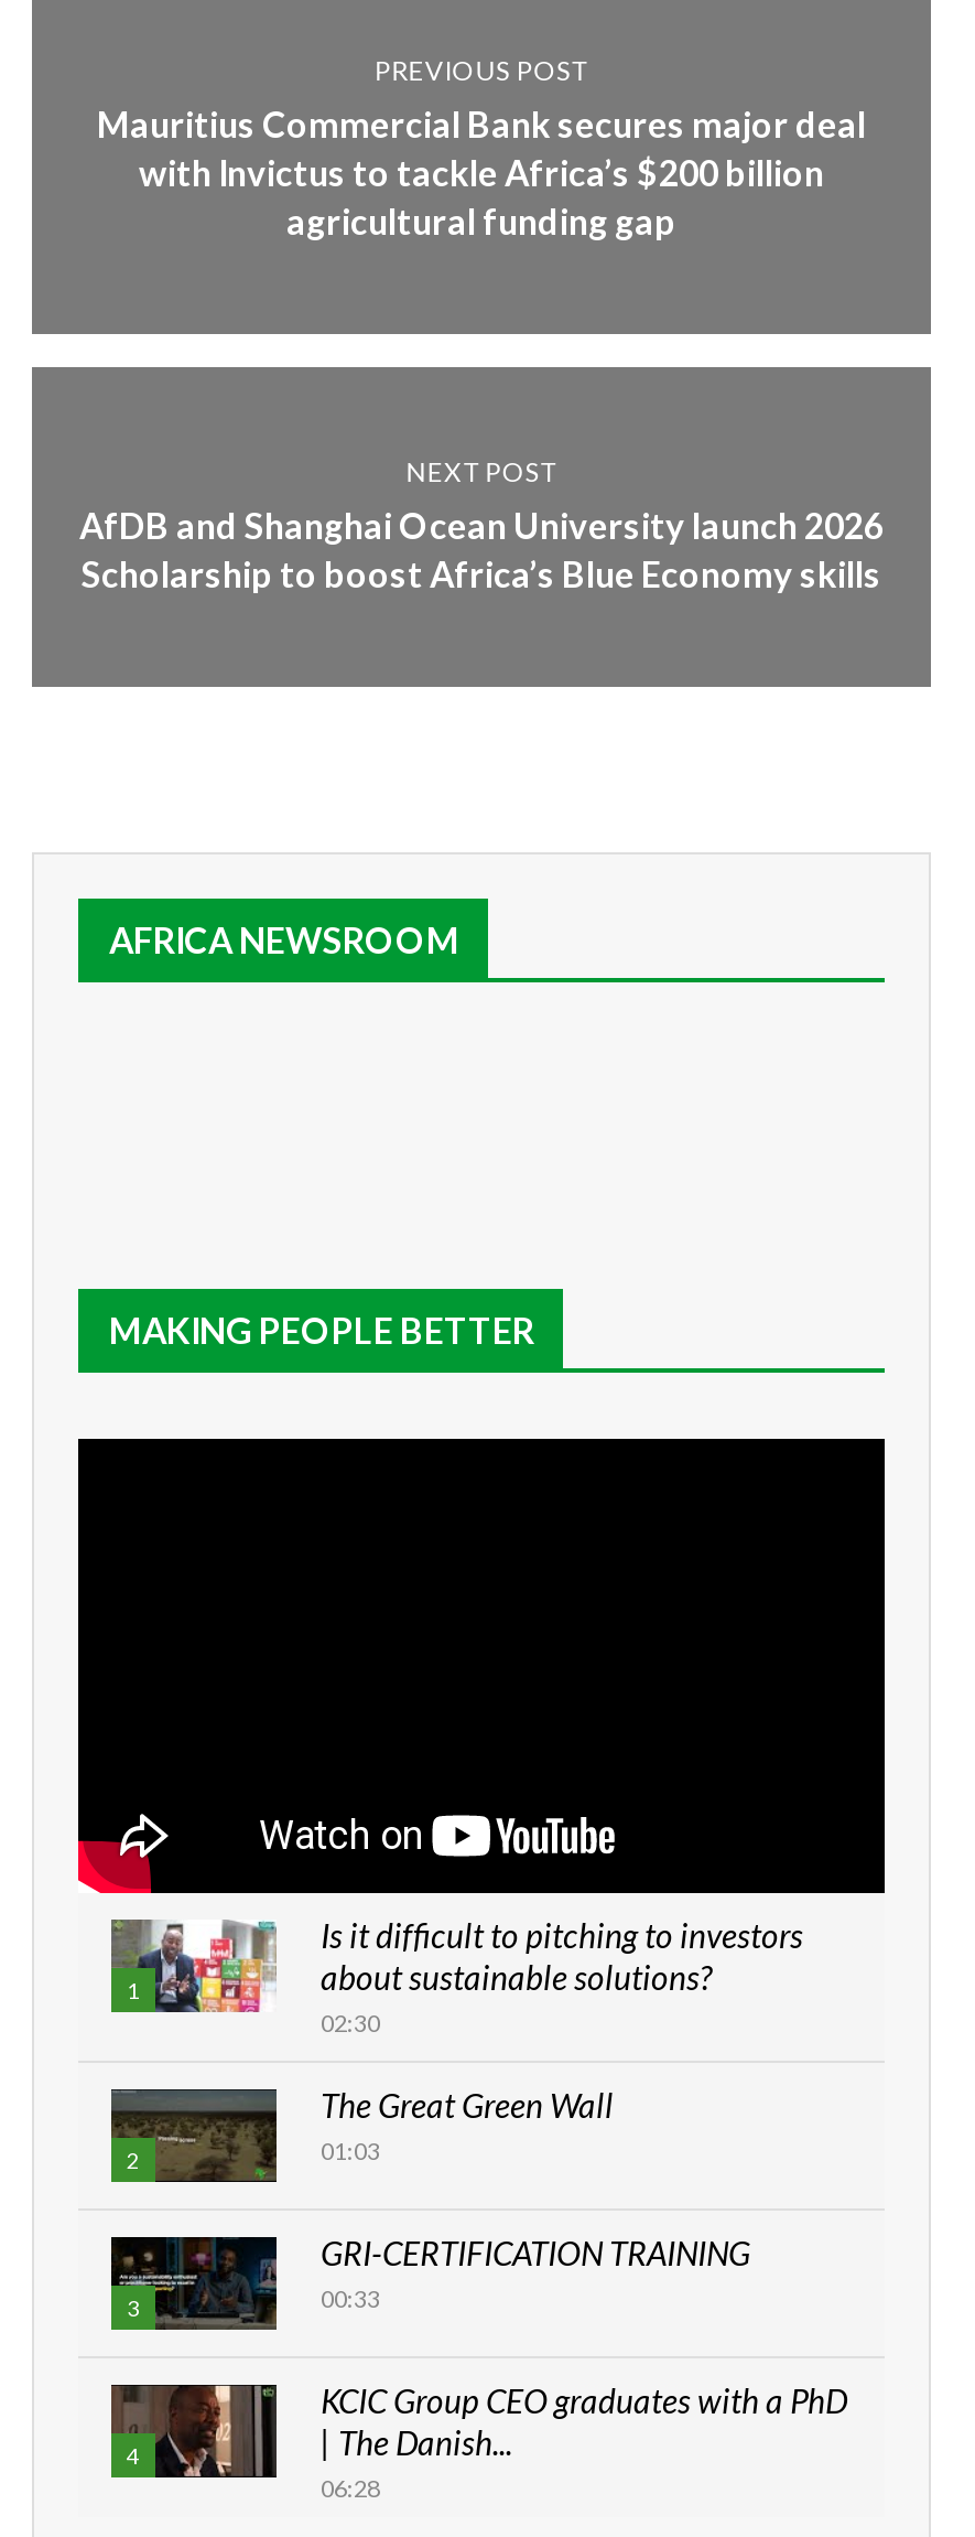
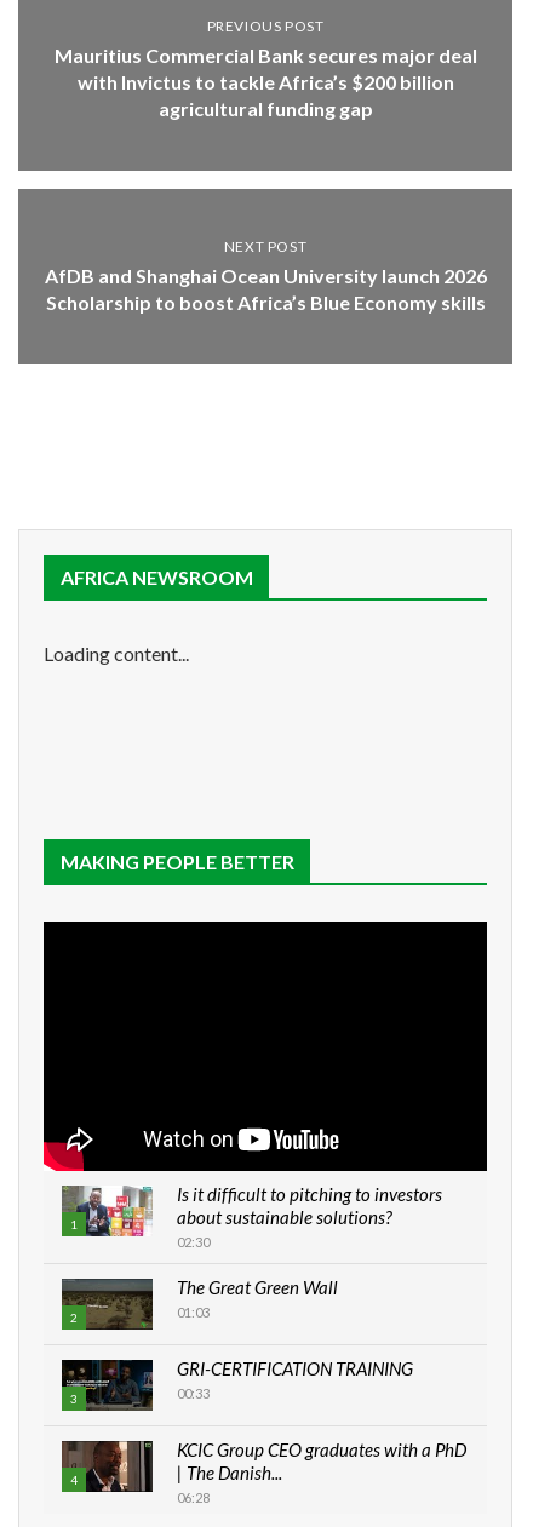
+ Loading content...
